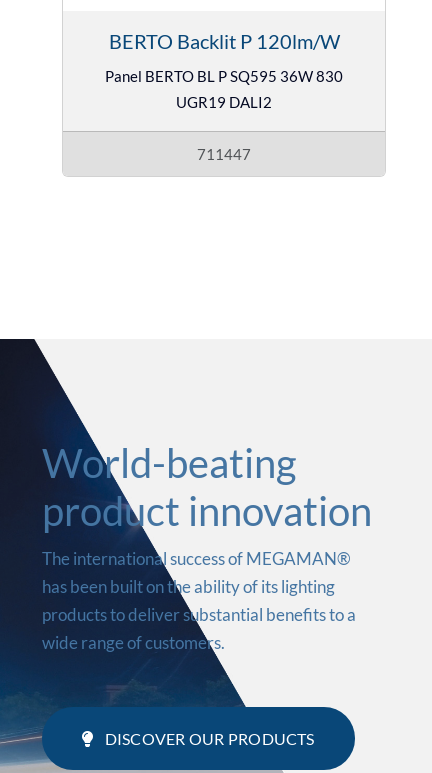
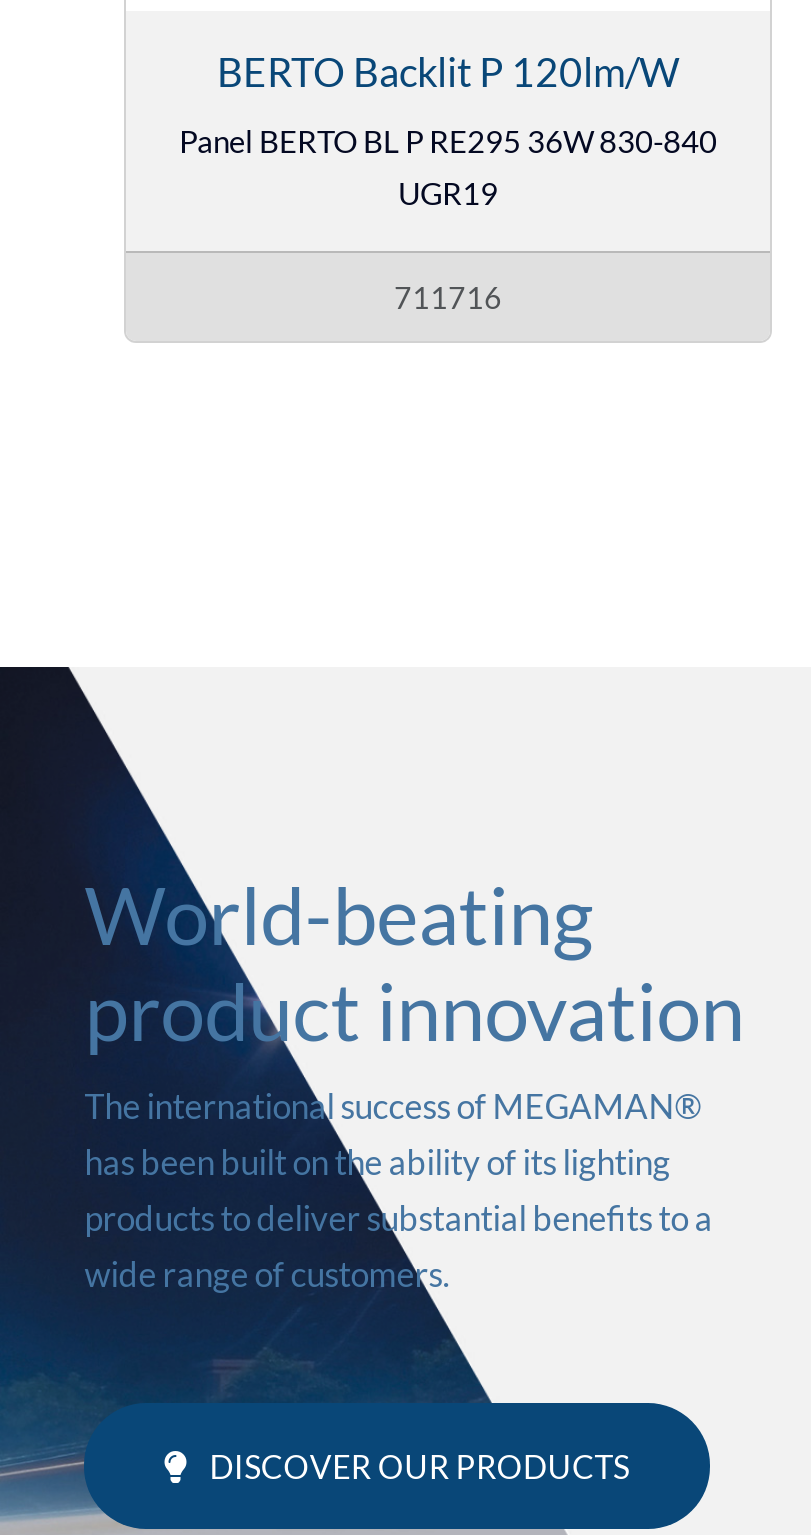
- Panel BERTO BL P SQ595 36W 830
- UGR19 DALI2
+ Panel BERTO BL P RE295 36W 830-840
+ UGR19

- 711447
+ 711716
